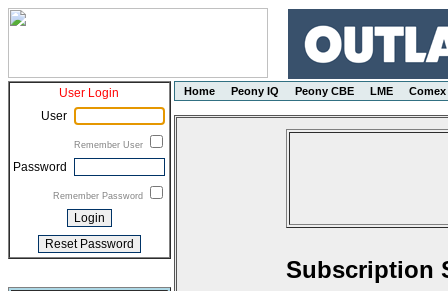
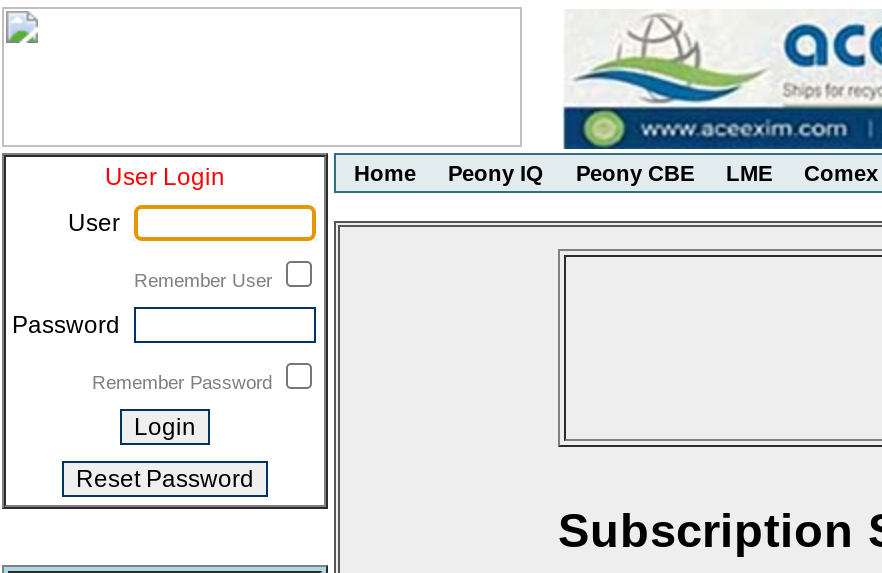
- [image]
+ [image]
